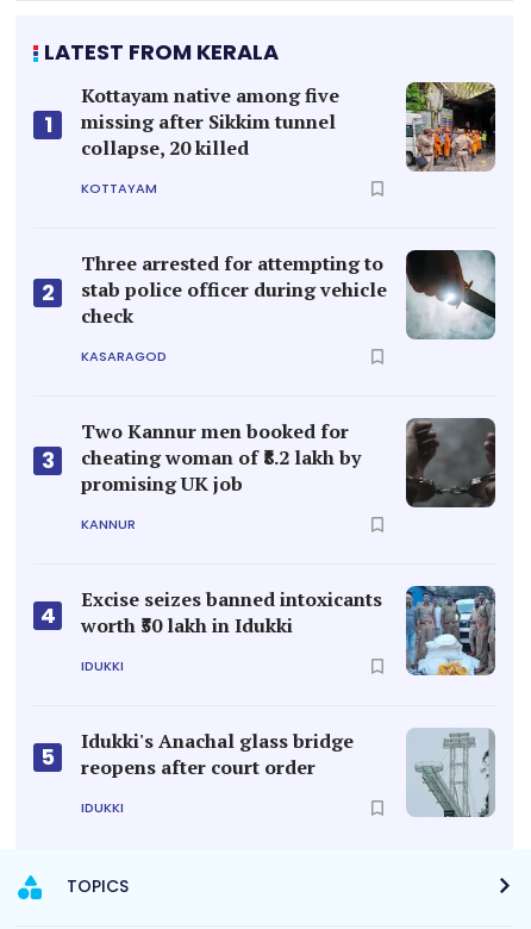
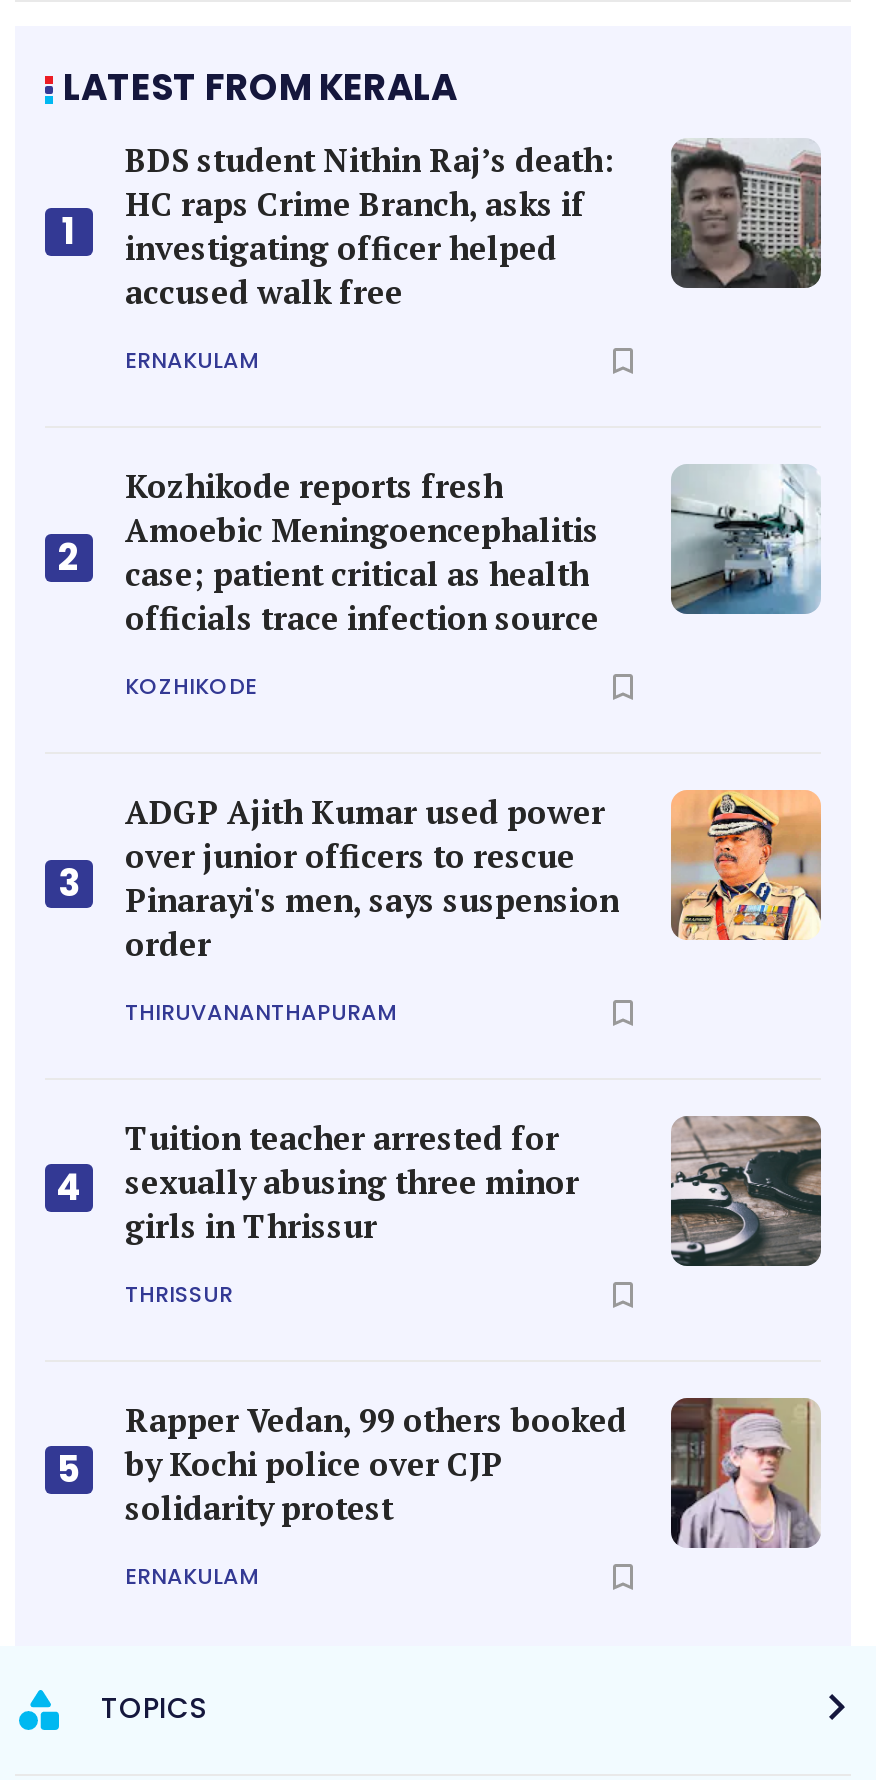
- Kottayam native among five
- missing after Sikkim tunnel
- collapse, 20 killed
+ BDS student Nithin Raj’s death:
+ HC raps Crime Branch, asks if
+ investigating officer helped
+ accused walk free

- [image]
+ [image]

- KOTTAYAM
+ ERNAKULAM

- [image]
- Three arrested for attempting to
- stab police officer during vehicle
- check
+ [image]
+ Kozhikode reports fresh
+ Amoebic Meningoencephalitis
+ case; patient critical as health
+ officials trace infection source

- KASARAGOD
+ KOZHIKODE

- [image]
- Two Kannur men booked for
- cheating woman of ₹8.2 lakh by
- promising UK job
+ [image]
+ ADGP Ajith Kumar used power
+ over junior officers to rescue
+ Pinarayi's men, says suspension
+ order

- KANNUR
+ THIRUVANANTHAPURAM

- Excise seizes banned intoxicants
- worth ₹50 lakh in Idukki
+ Tuition teacher arrested for
+ sexually abusing three minor
+ girls in Thrissur

- [image]
+ [image]

- IDUKKI
+ THRISSUR

- Idukki's Anachal glass bridge
- reopens after court order
+ Rapper Vedan, 99 others booked
+ by Kochi police over CJP
+ solidarity protest

- [image]
+ [image]

- IDUKKI
+ ERNAKULAM
